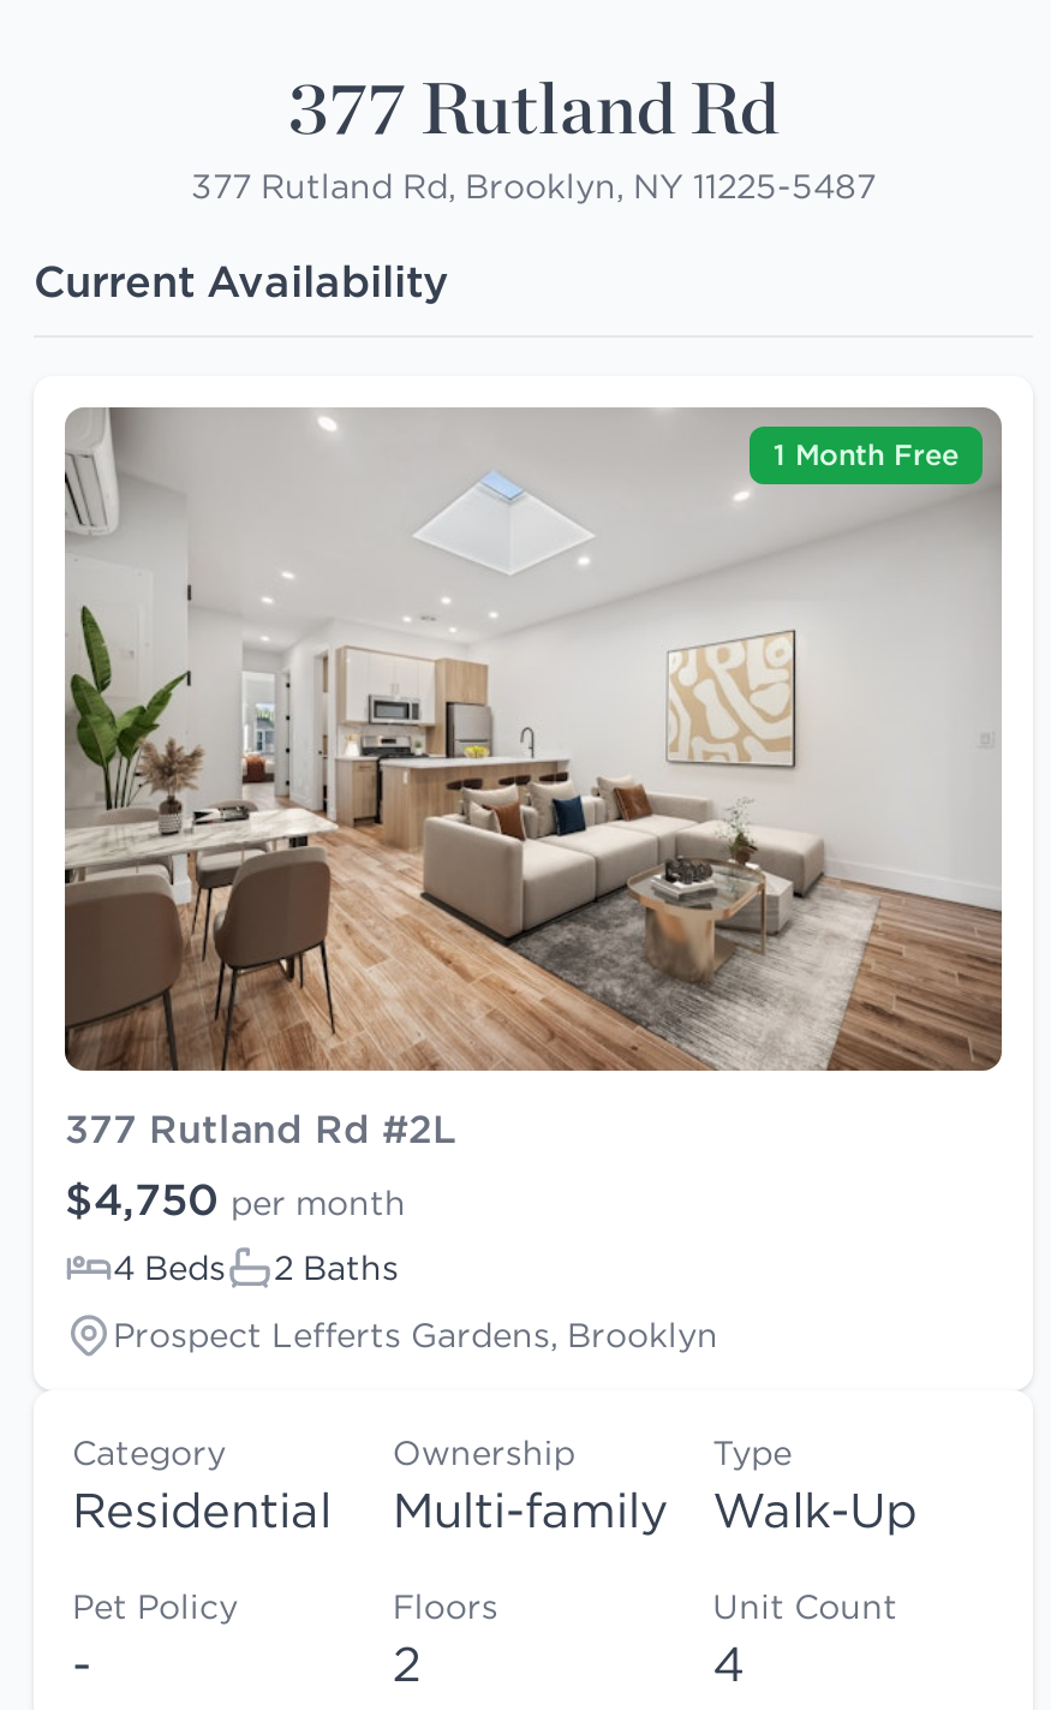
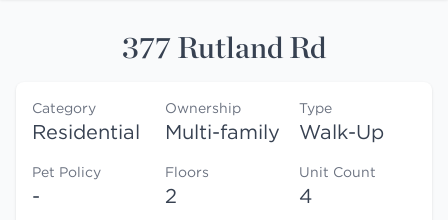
- [image]
- 377 Rutland Rd, Brooklyn, NY 11225-5487
- Current Availability
- 1 Month Free

- 377 Rutland Rd #2L
- $4,750 per month
- 4 Beds
- 2 Baths
- Prospect Lefferts Gardens, Brooklyn
